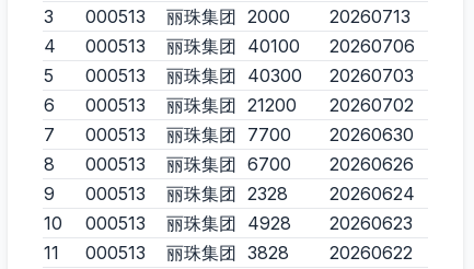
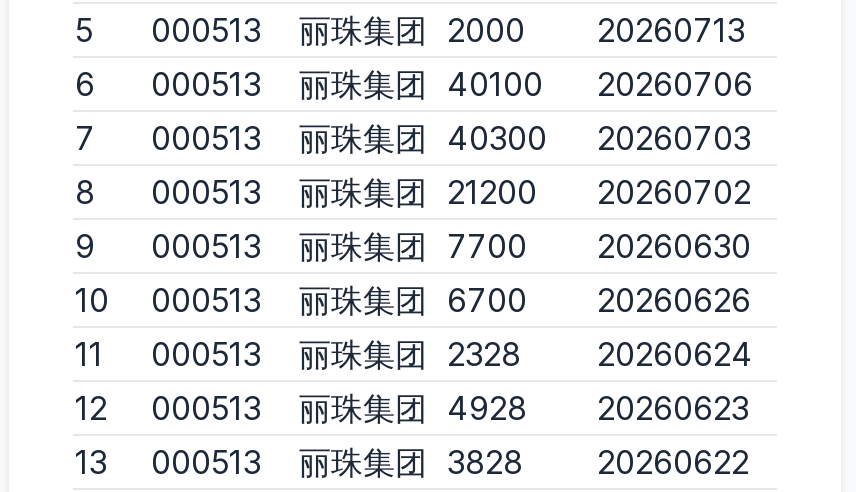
- 3 000513 丽珠集团 2000 20260713
+ 5 000513 丽珠集团 2000 20260713

- 4 000513 丽珠集团 40100 20260706
+ 6 000513 丽珠集团 40100 20260706

- 5 000513 丽珠集团 40300 20260703
+ 7 000513 丽珠集团 40300 20260703

- 6 000513 丽珠集团 21200 20260702
+ 8 000513 丽珠集团 21200 20260702

- 7 000513 丽珠集团 7700 20260630
+ 9 000513 丽珠集团 7700 20260630

- 8 000513 丽珠集团 6700 20260626
+ 10 000513 丽珠集团 6700 20260626

- 9 000513 丽珠集团 2328 20260624
+ 11 000513 丽珠集团 2328 20260624

- 10 000513 丽珠集团 4928 20260623
+ 12 000513 丽珠集团 4928 20260623

- 11 000513 丽珠集团 3828 20260622
+ 13 000513 丽珠集团 3828 20260622
